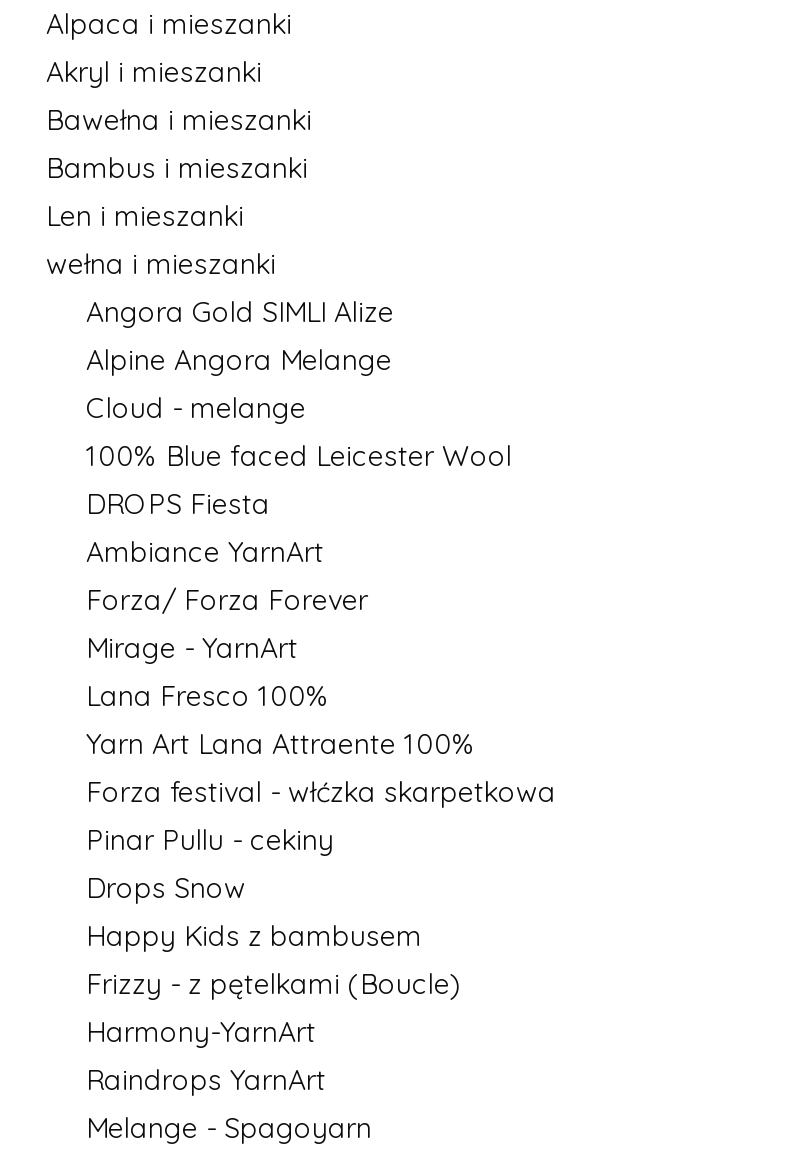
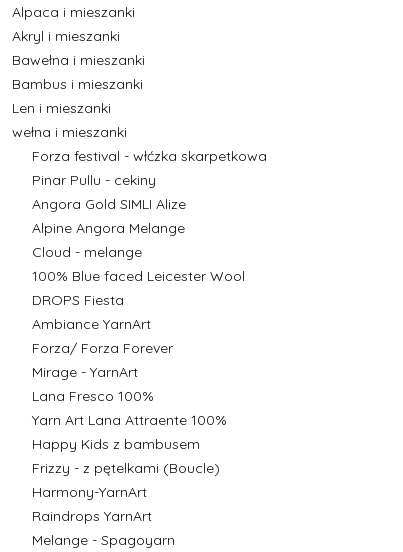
moved down: Angora Gold SIMLI Alize | Alpine Angora Melange | Cloud - melange | ... | Lana Fresco 100% | Yarn Art Lana Attraente 100%

moved up: Forza festival - włćzka skarpetkowa | Pinar Pullu - cekiny

- Drops Snow
